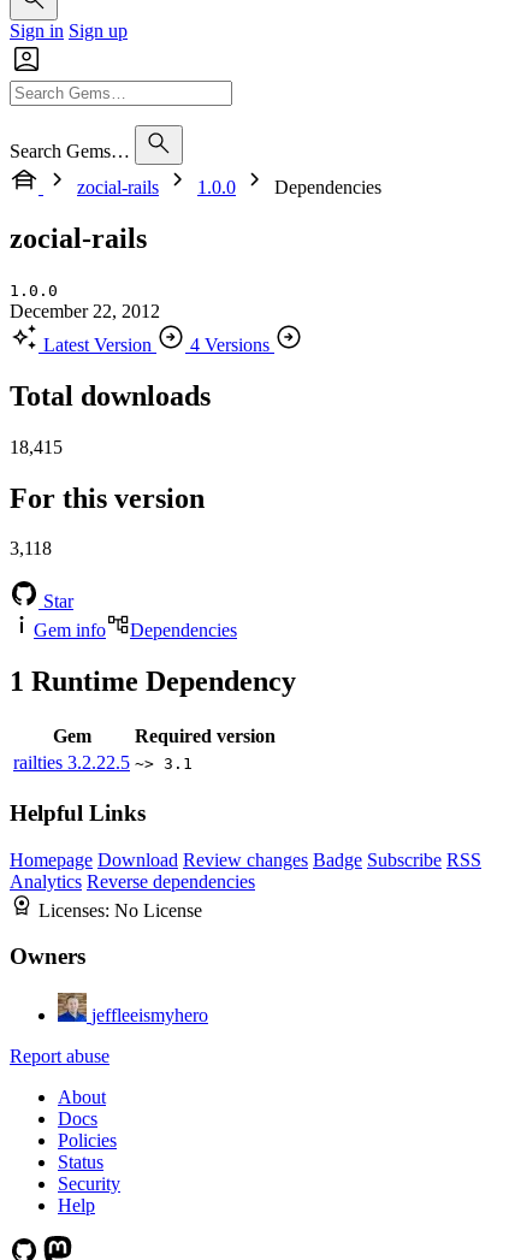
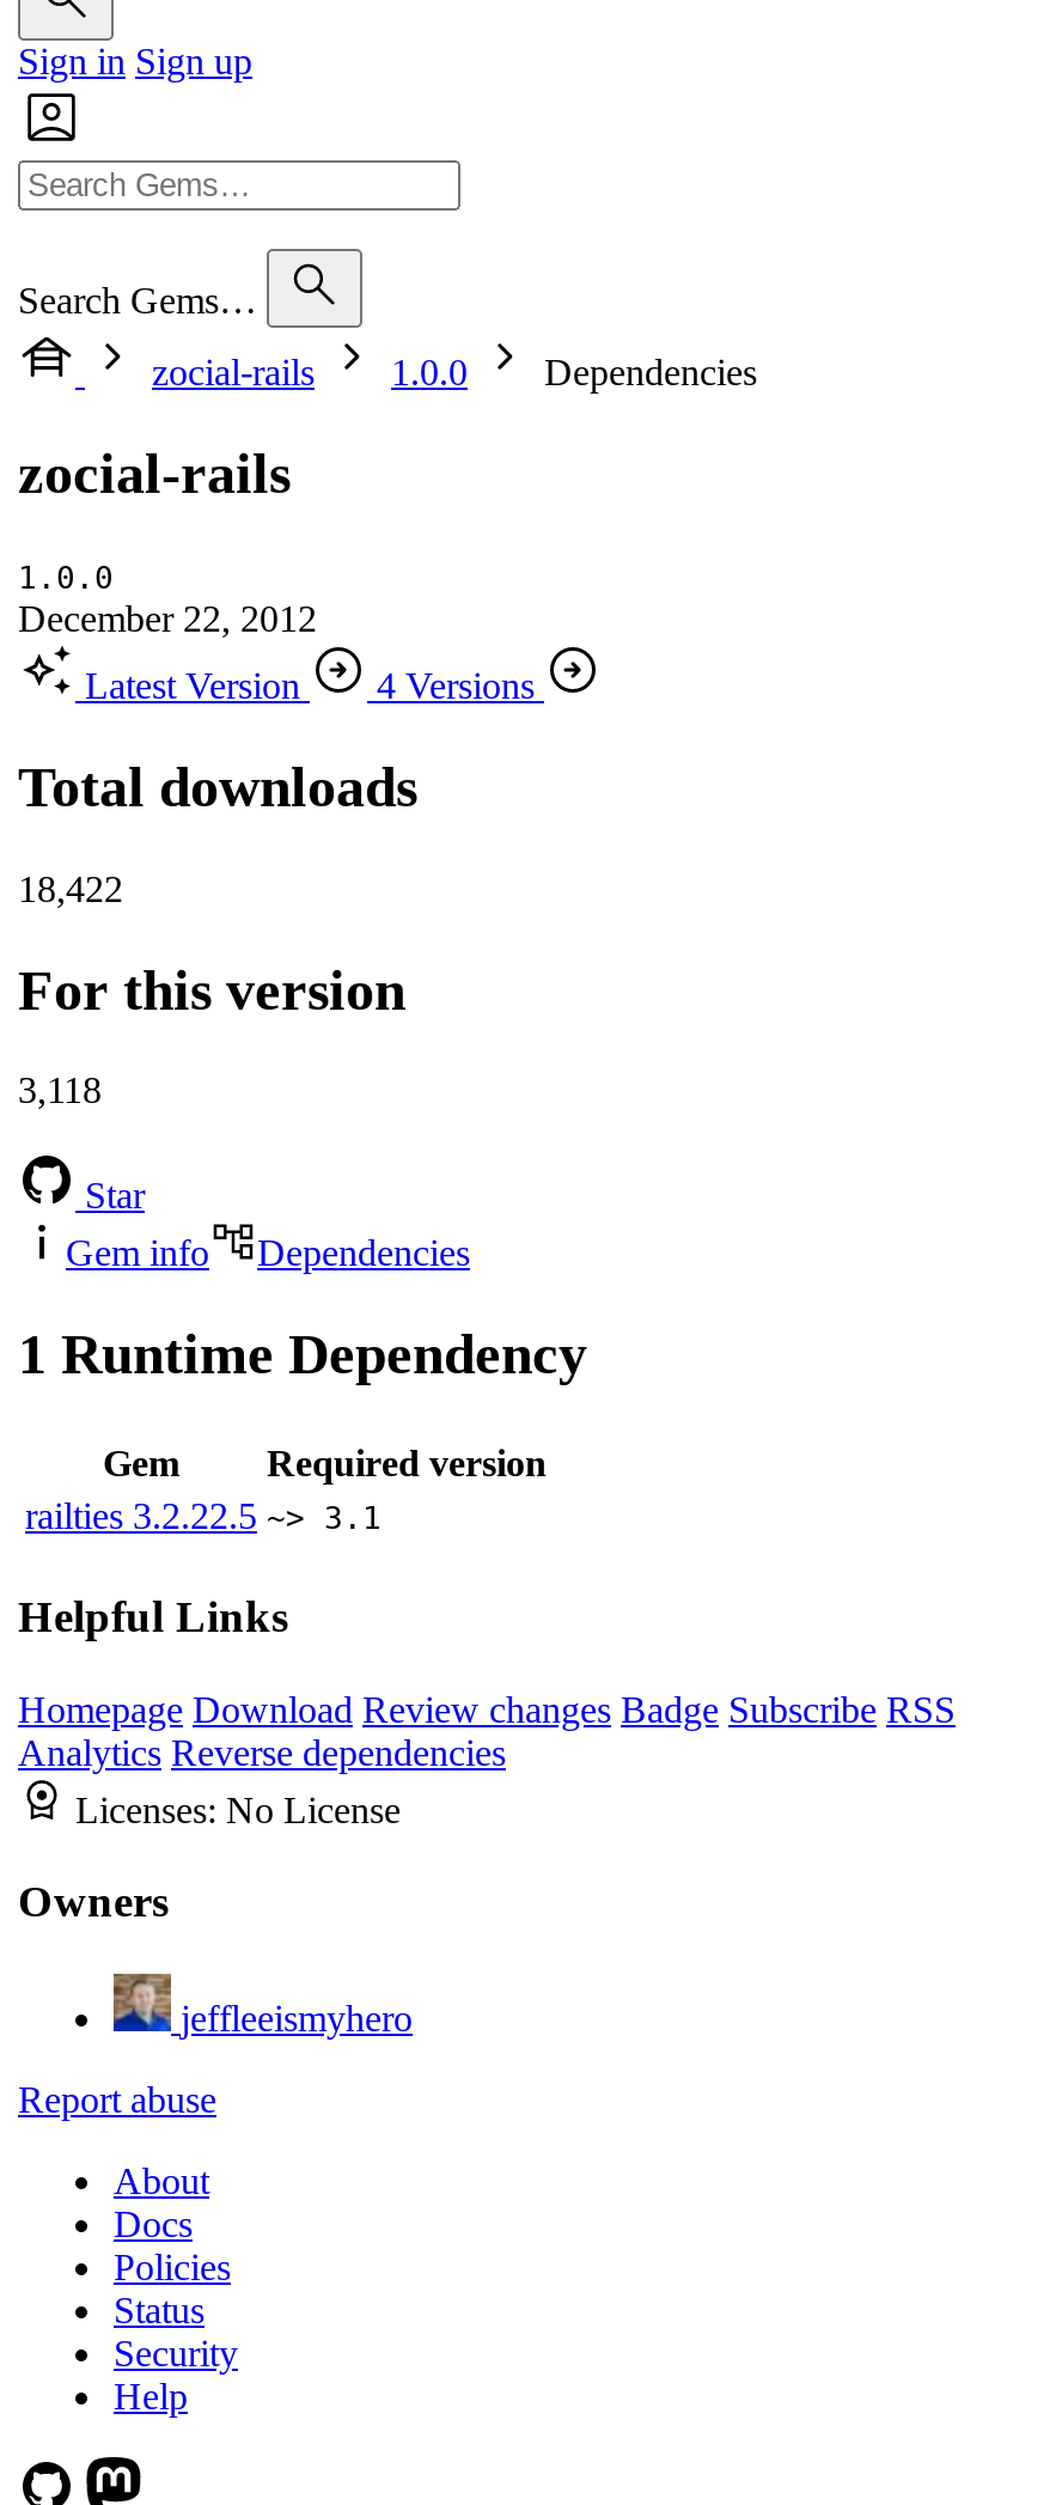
- 18,415
+ 18,422
